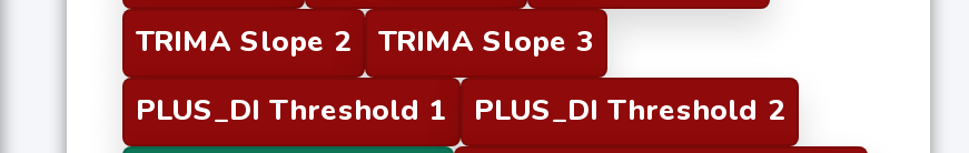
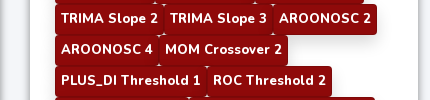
+ AROONOSC 2
+ AROONOSC 4
+ MOM Crossover 2

- PLUS_DI Threshold 2
+ ROC Threshold 2
